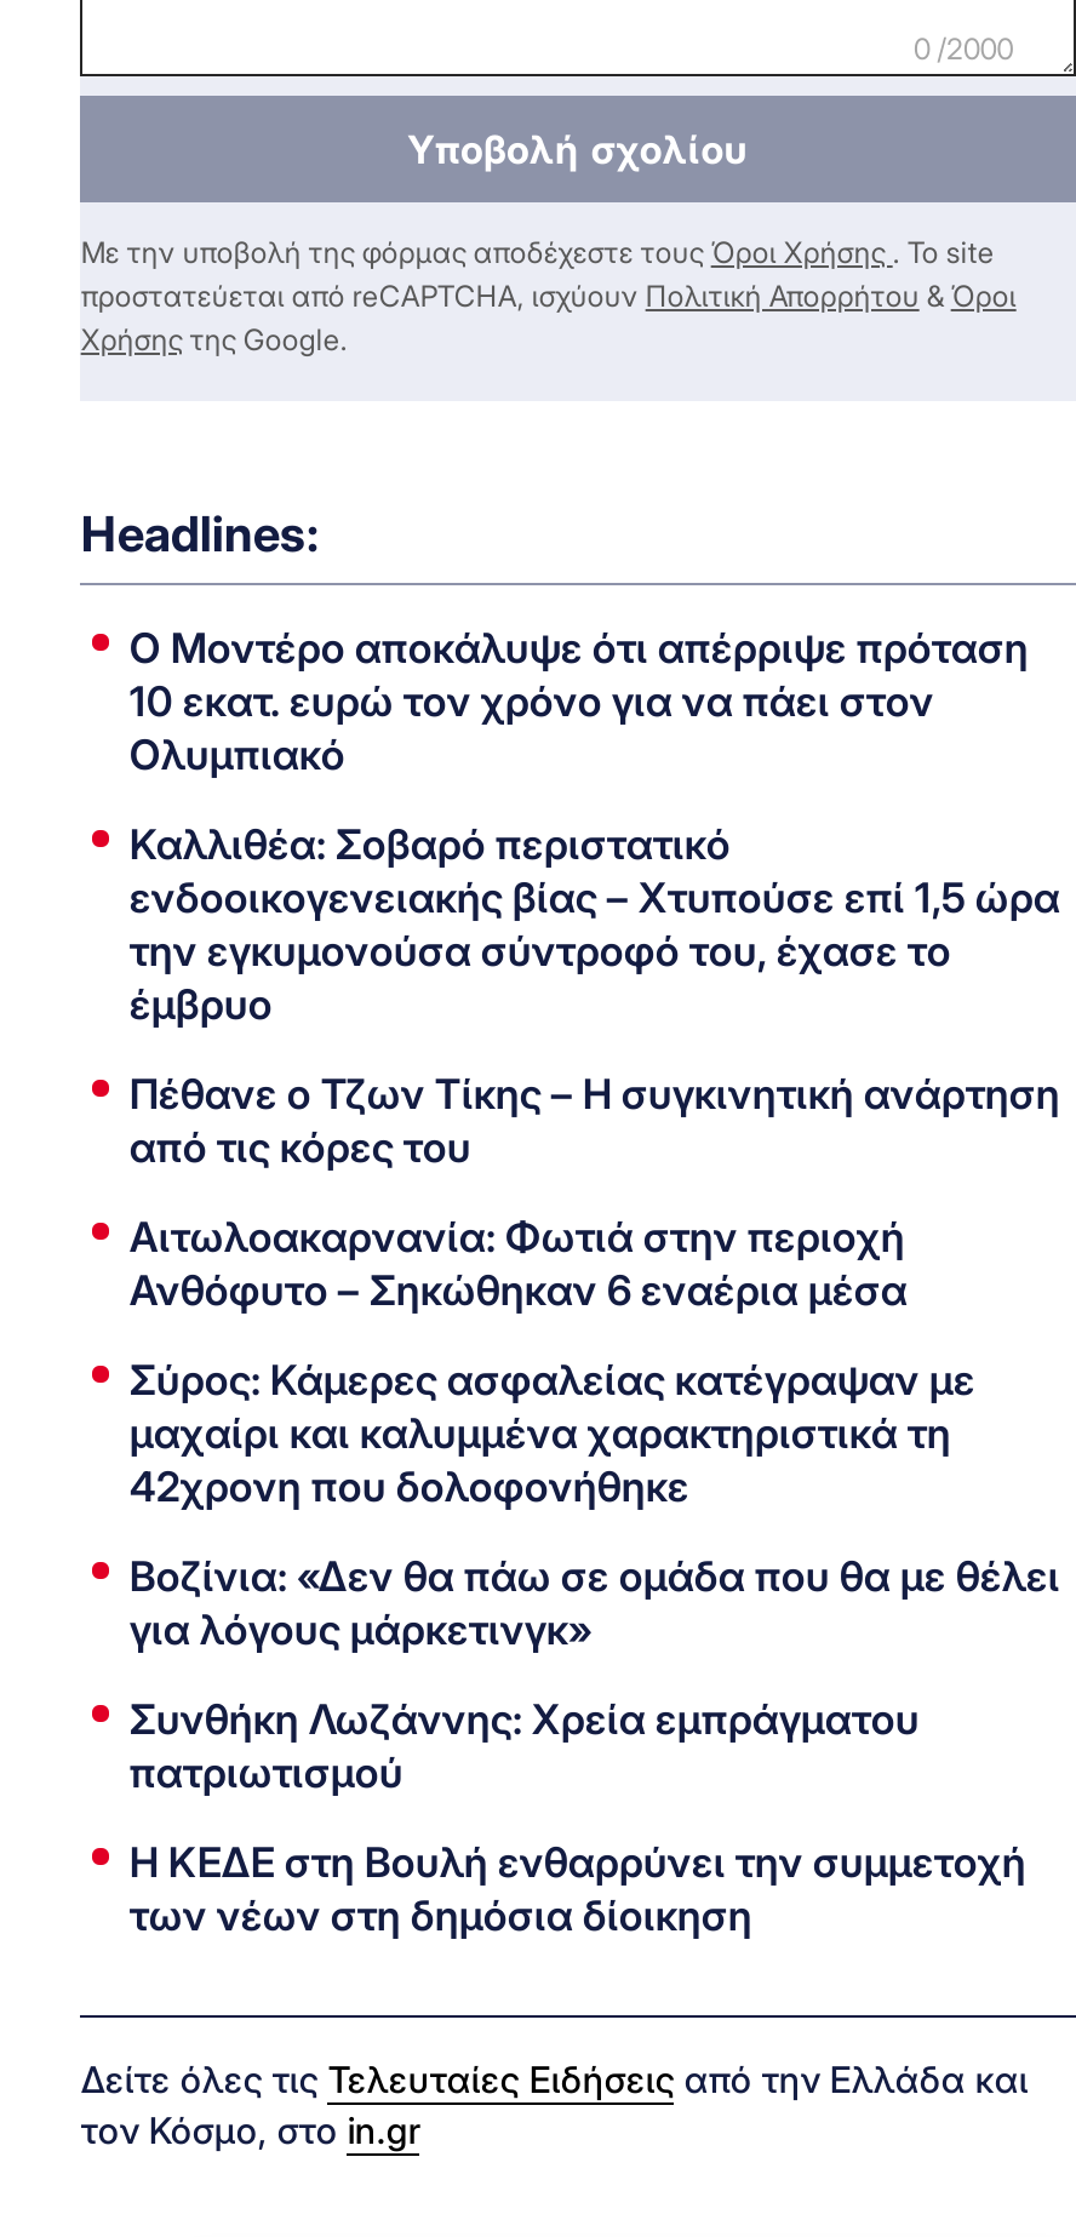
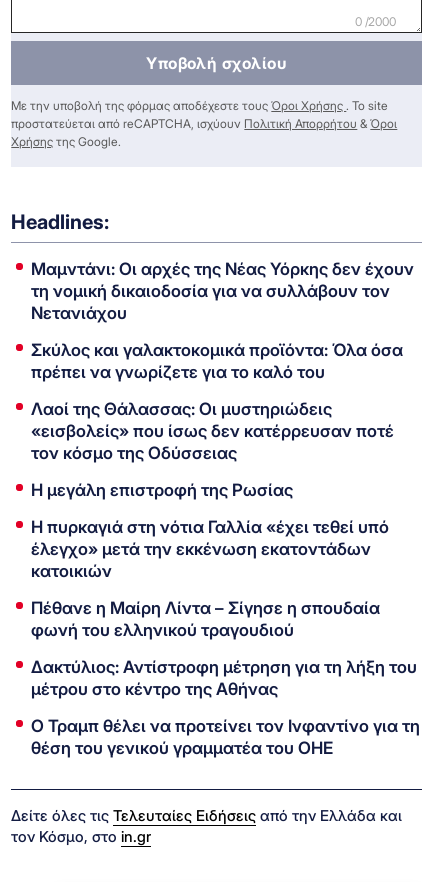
- Ο Μοντέρο αποκάλυψε ότι απέρριψε πρόταση
- 10 εκατ. ευρώ τον χρόνο για να πάει στον
- Ολυμπιακό
+ Μαμντάνι: Οι αρχές της Νέας Υόρκης δεν έχουν
+ τη νομική δικαιοδοσία για να συλλάβουν τον
+ Νετανιάχου

- Καλλιθέα: Σοβαρό περιστατικό
- ενδοοικογενειακής βίας – Χτυπούσε επί 1,5 ώρα
- την εγκυμονούσα σύντροφό του, έχασε το
- έμβρυο
+ Σκύλος και γαλακτοκομικά προϊόντα: Όλα όσα
+ πρέπει να γνωρίζετε για το καλό του

- Πέθανε ο Τζων Τίκης – Η συγκινητική ανάρτηση
- από τις κόρες του
+ Λαοί της Θάλασσας: Οι μυστηριώδεις
+ «εισβολείς» που ίσως δεν κατέρρευσαν ποτέ
+ τον κόσμο της Οδύσσειας

- Αιτωλοακαρνανία: Φωτιά στην περιοχή
- Ανθόφυτο – Σηκώθηκαν 6 εναέρια μέσα
+ Η μεγάλη επιστροφή της Ρωσίας

- Σύρος: Κάμερες ασφαλείας κατέγραψαν με
- μαχαίρι και καλυμμένα χαρακτηριστικά τη
- 42χρονη που δολοφονήθηκε
+ Η πυρκαγιά στη νότια Γαλλία «έχει τεθεί υπό
+ έλεγχο» μετά την εκκένωση εκατοντάδων
+ κατοικιών

- Βοζίνια: «Δεν θα πάω σε ομάδα που θα με θέλει
- για λόγους μάρκετινγκ»
+ Πέθανε η Μαίρη Λίντα – Σίγησε η σπουδαία
+ φωνή του ελληνικού τραγουδιού

- Συνθήκη Λωζάννης: Χρεία εμπράγματου
- πατριωτισμού
+ Δακτύλιος: Αντίστροφη μέτρηση για τη λήξη του
+ μέτρου στο κέντρο της Αθήνας

- Η ΚΕΔΕ στη Βουλή ενθαρρύνει την συμμετοχή
- των νέων στη δημόσια δίοικηση
+ O Τραμπ θέλει να προτείνει τον Ινφαντίνο για τη
+ θέση του γενικού γραμματέα του ΟΗΕ
